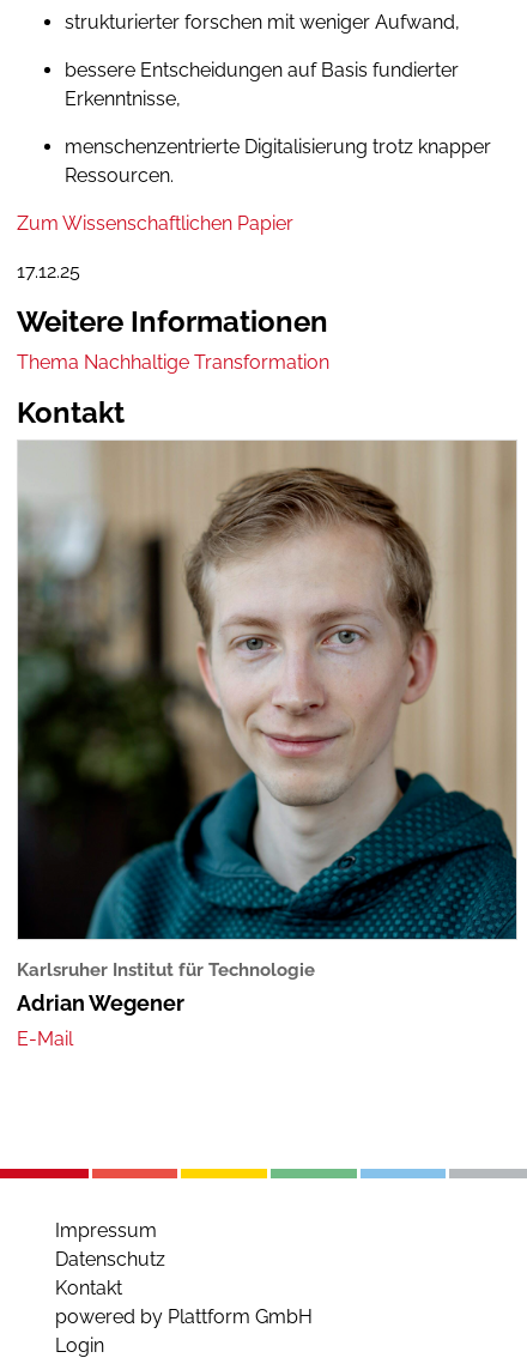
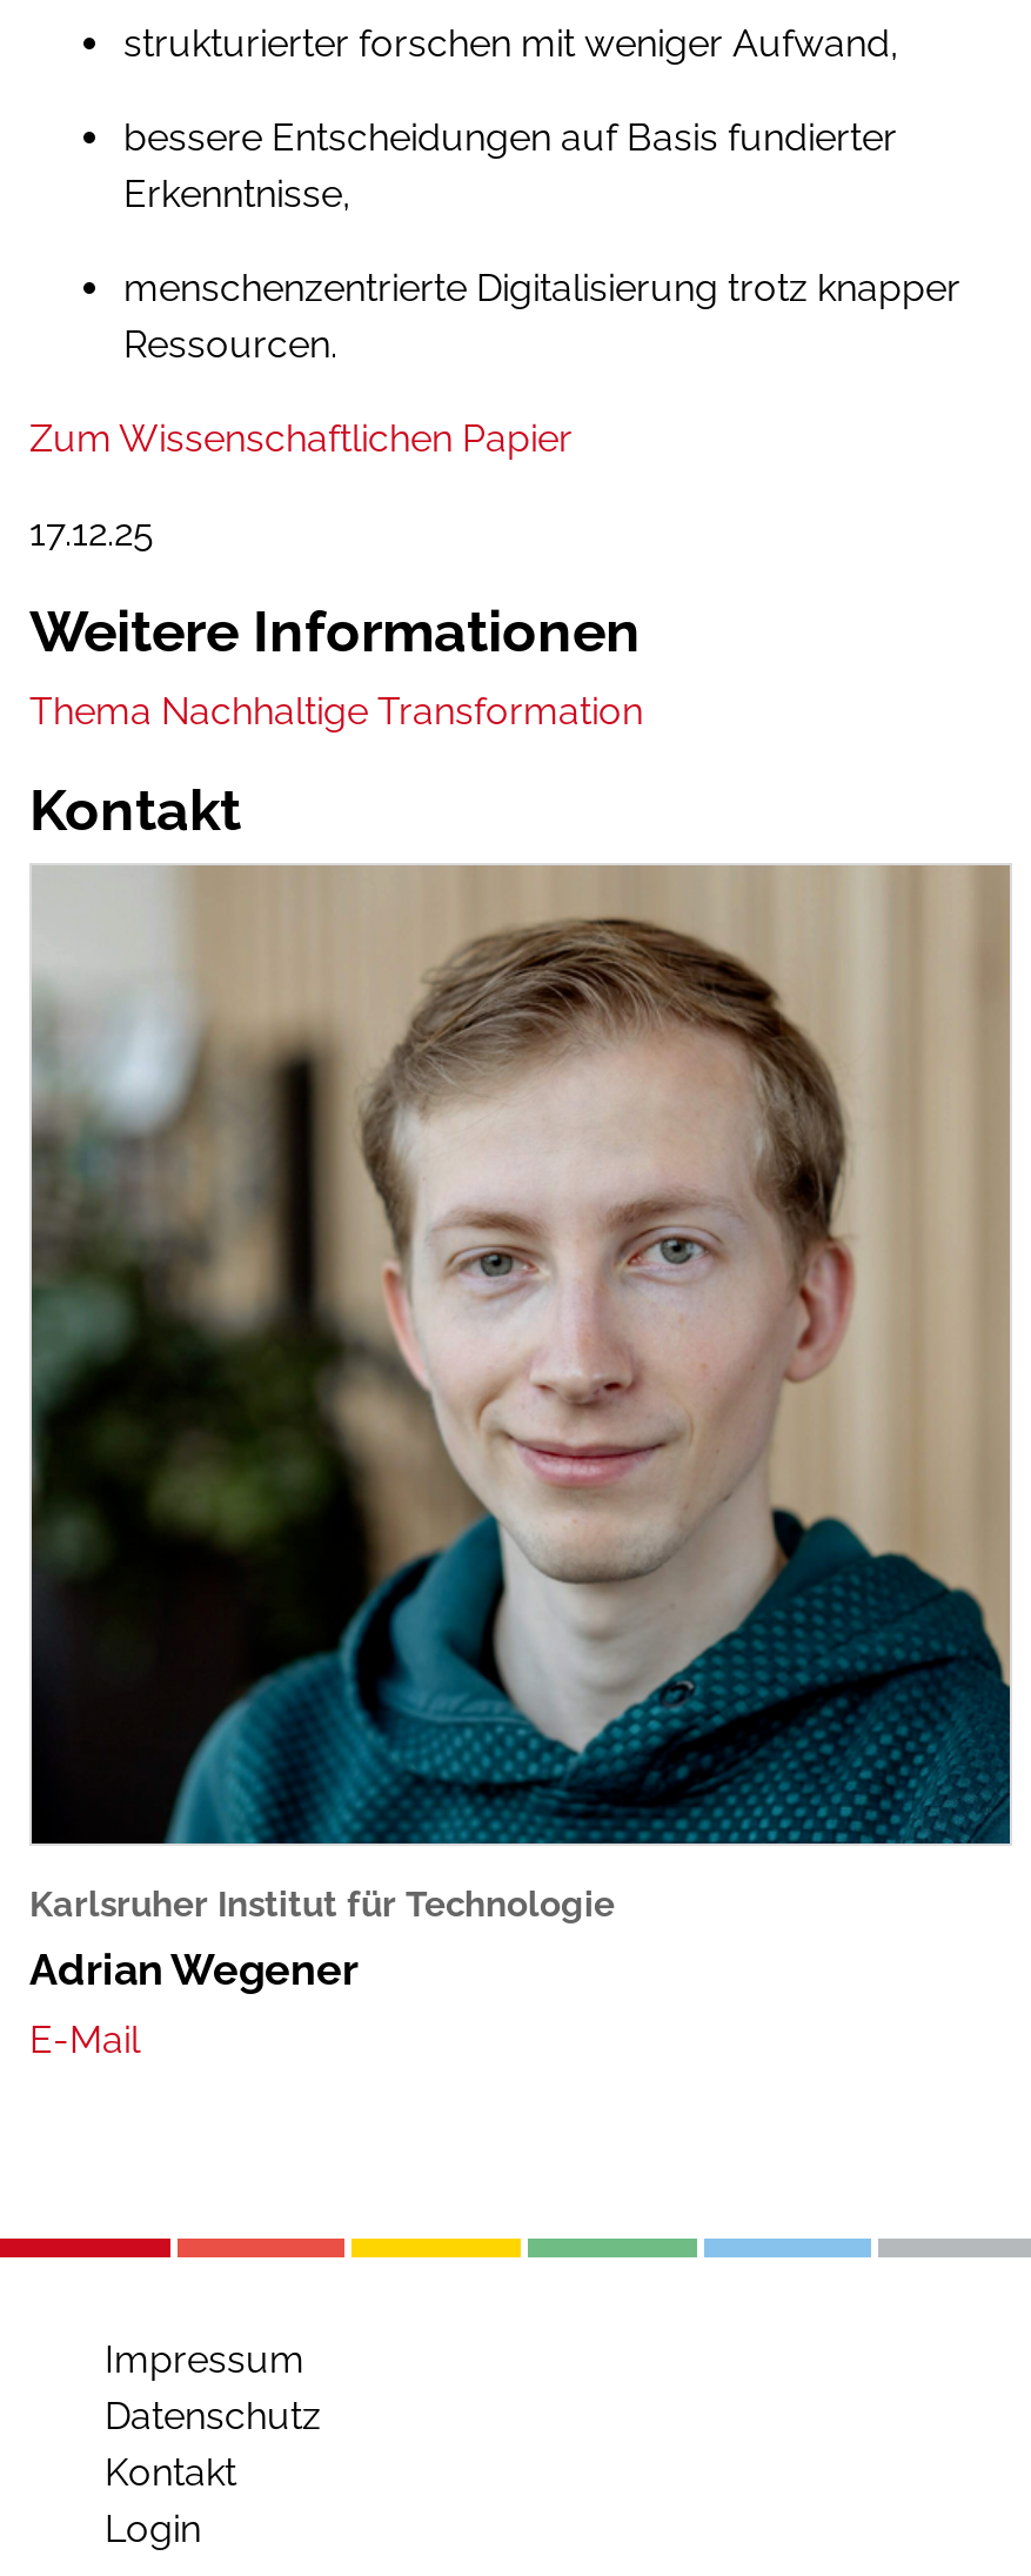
- powered by Plattform GmbH
